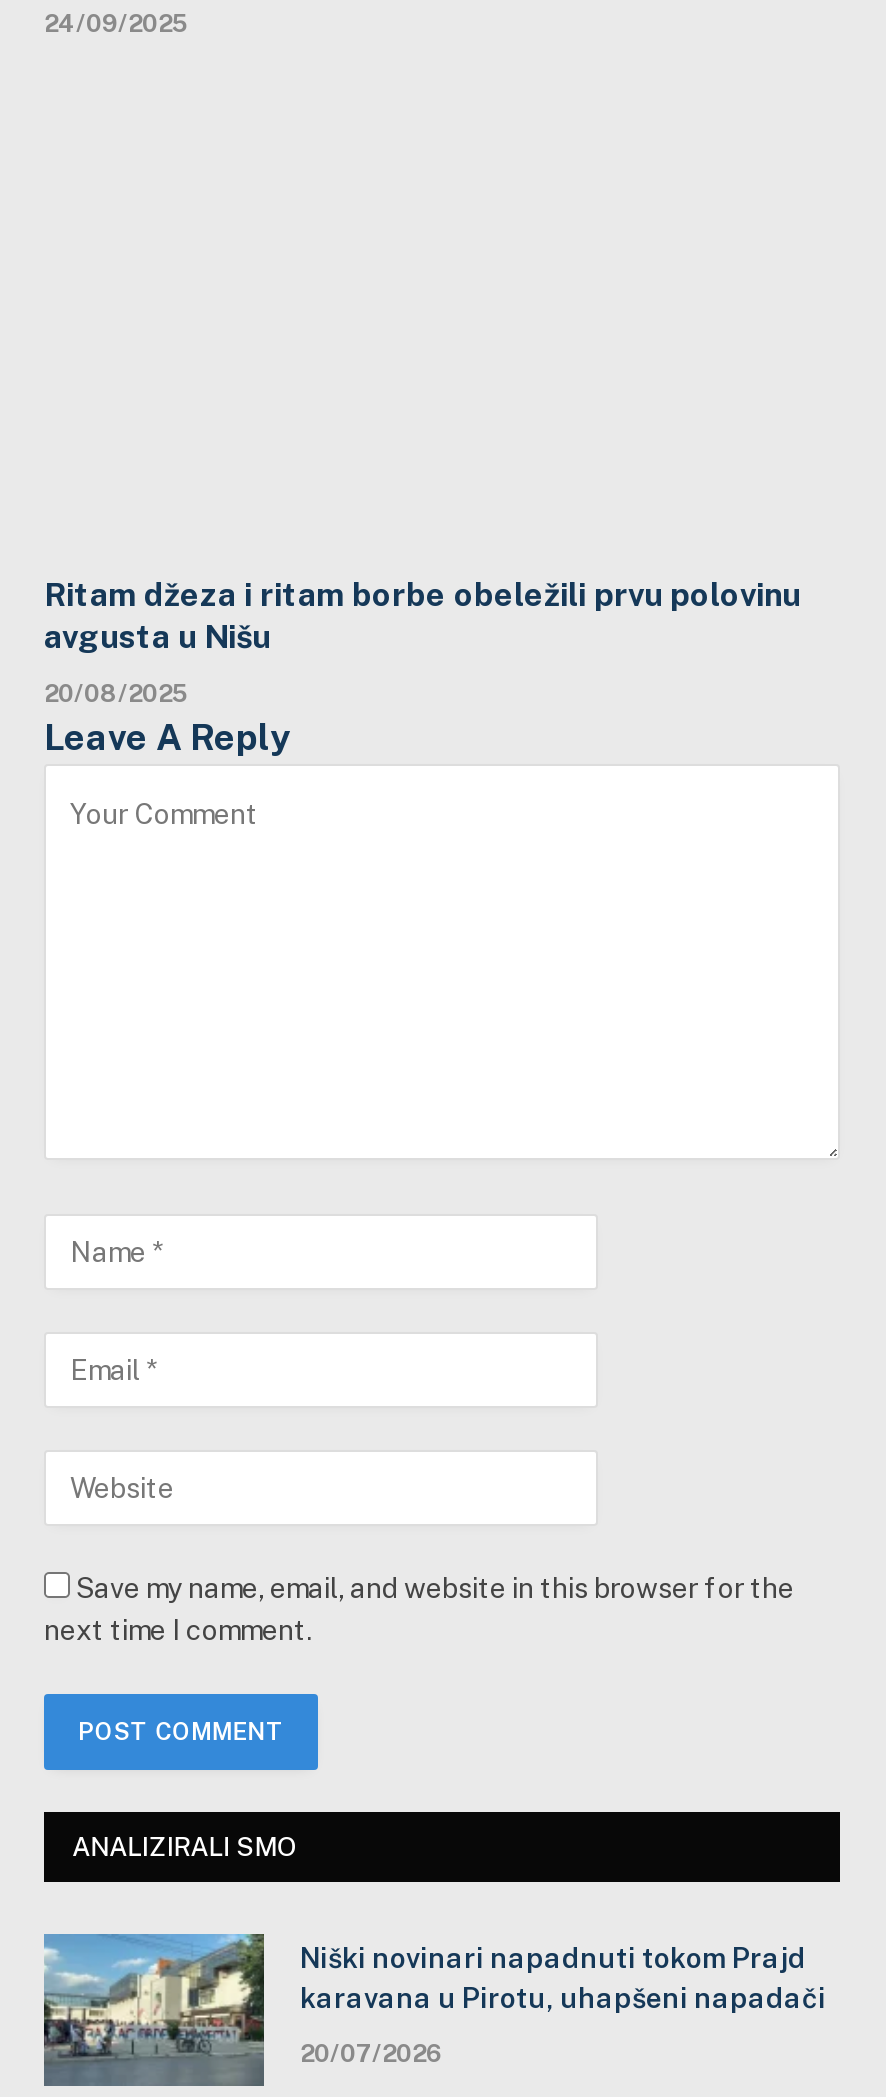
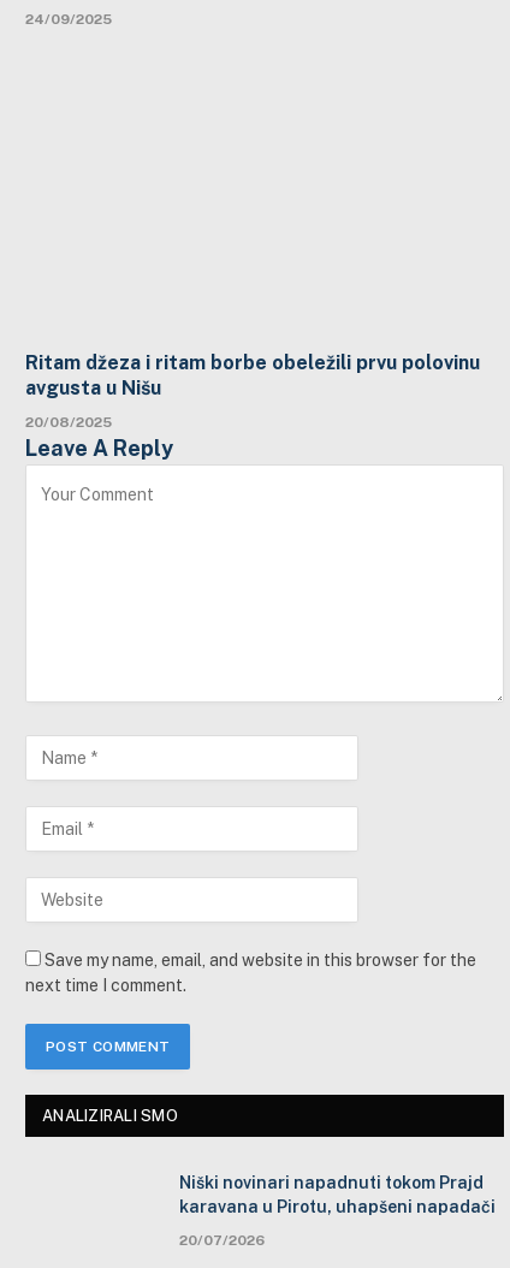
- [image]
